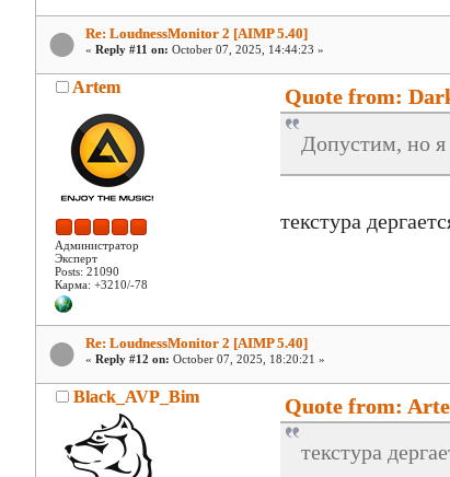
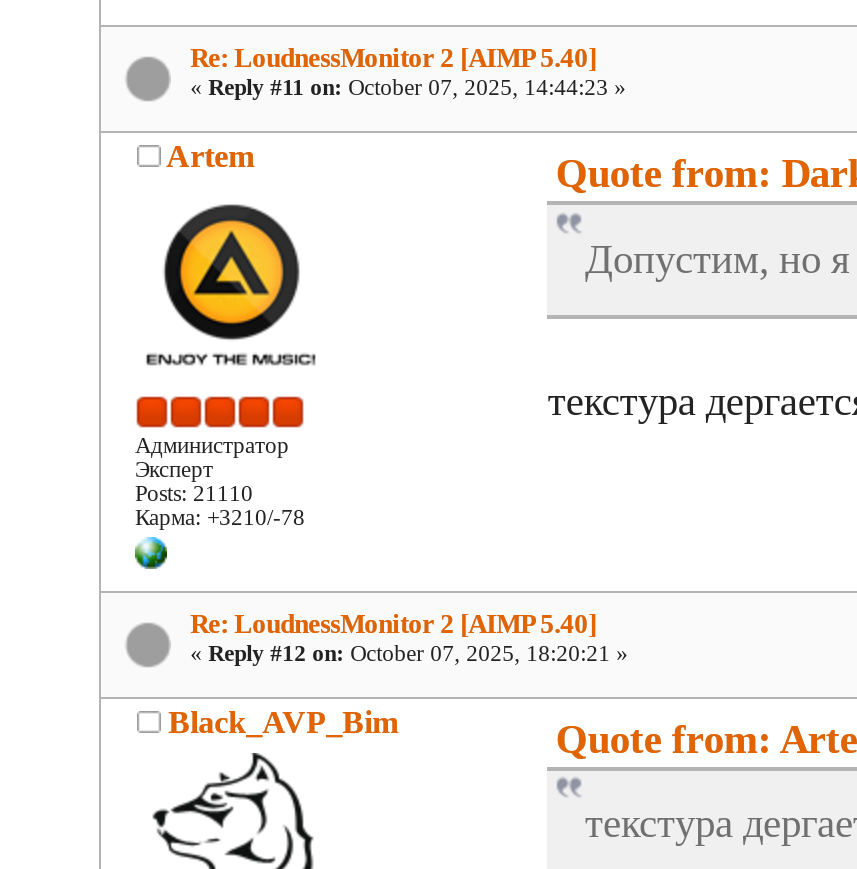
- Posts: 21090
+ Posts: 21110
